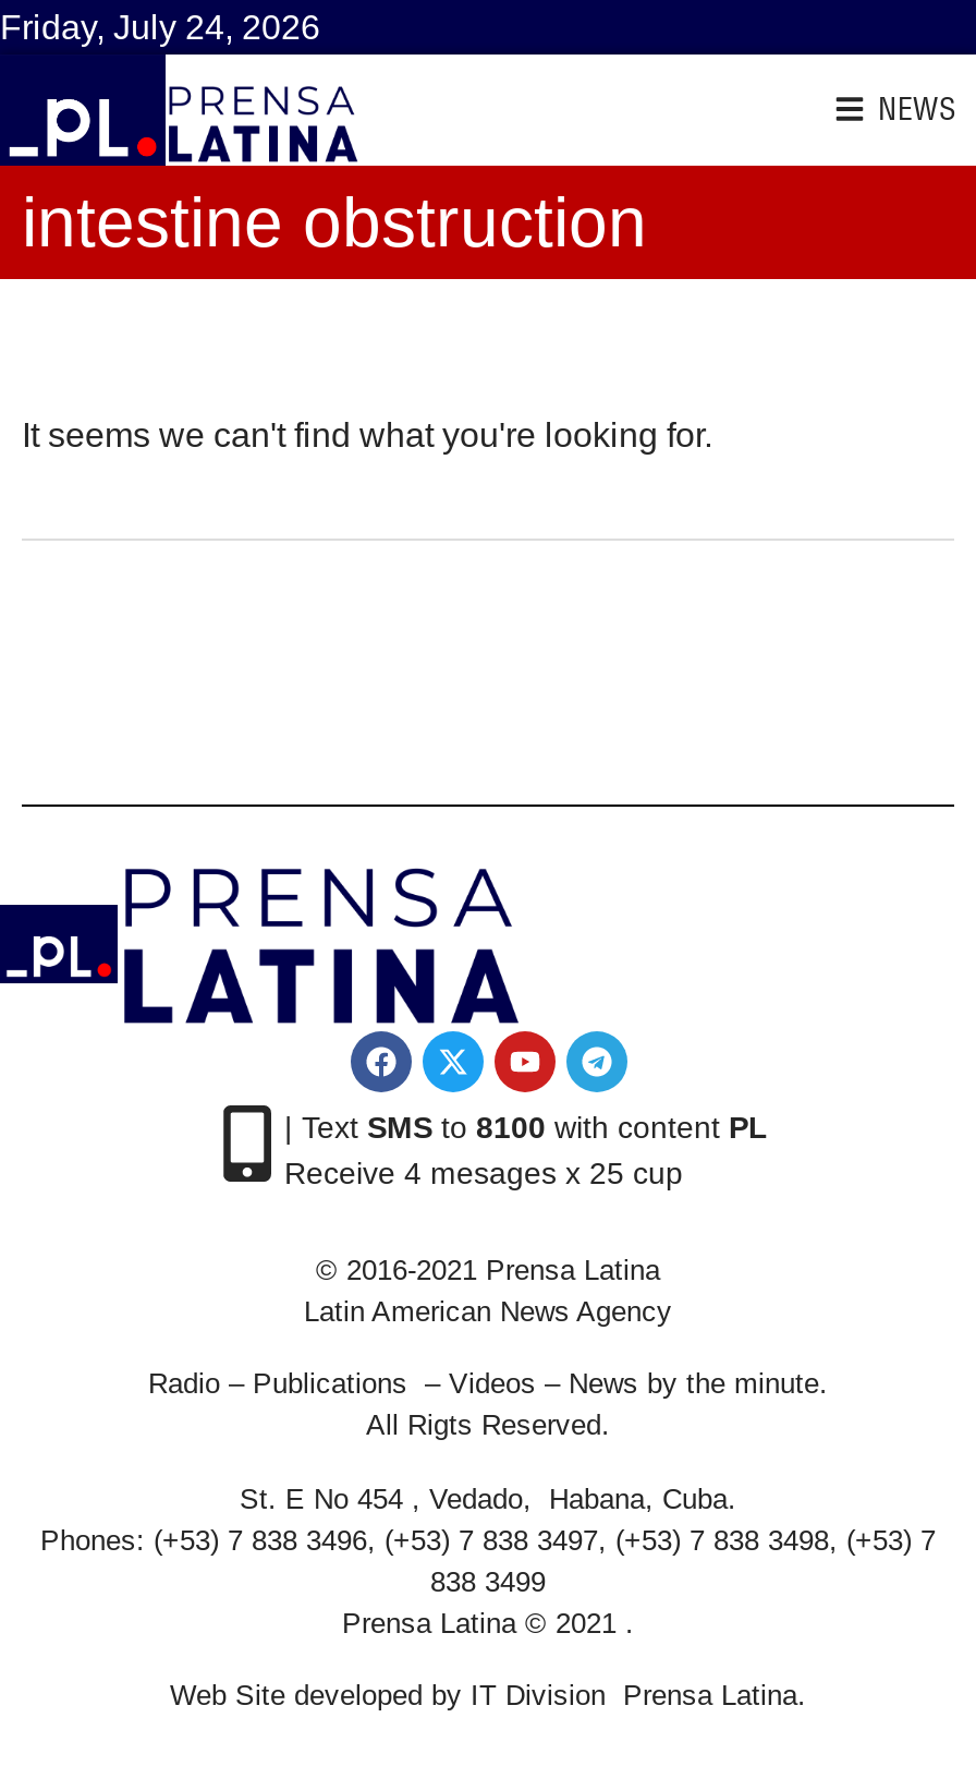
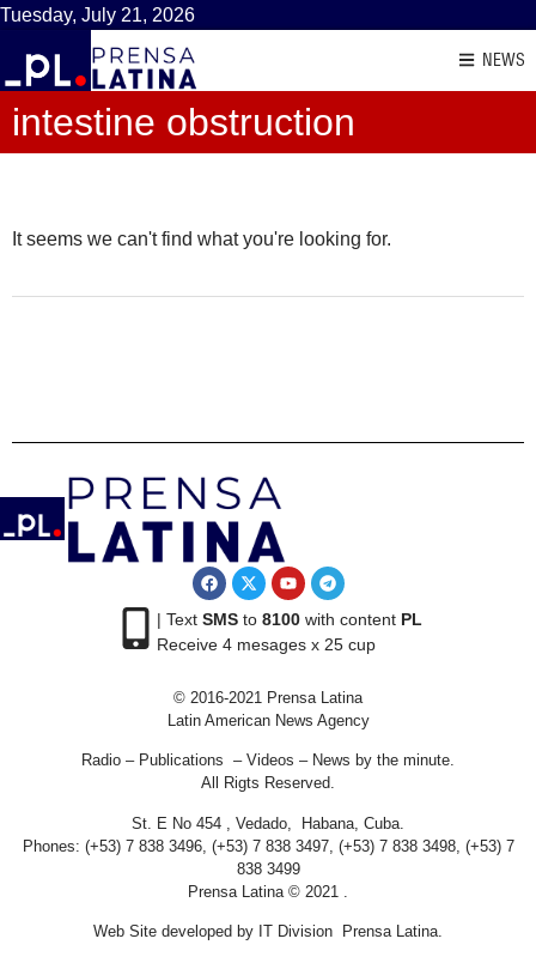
- Friday, July 24, 2026
+ Tuesday, July 21, 2026
